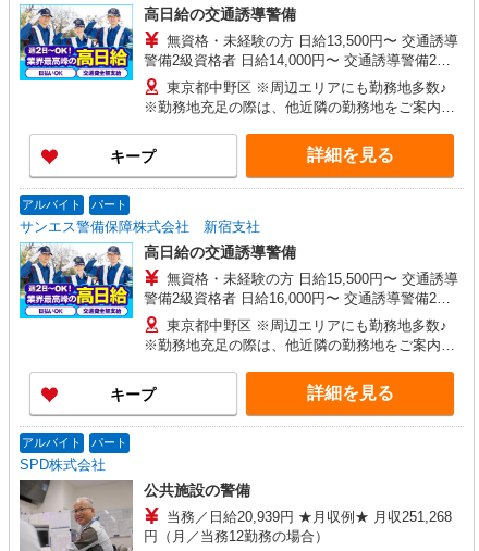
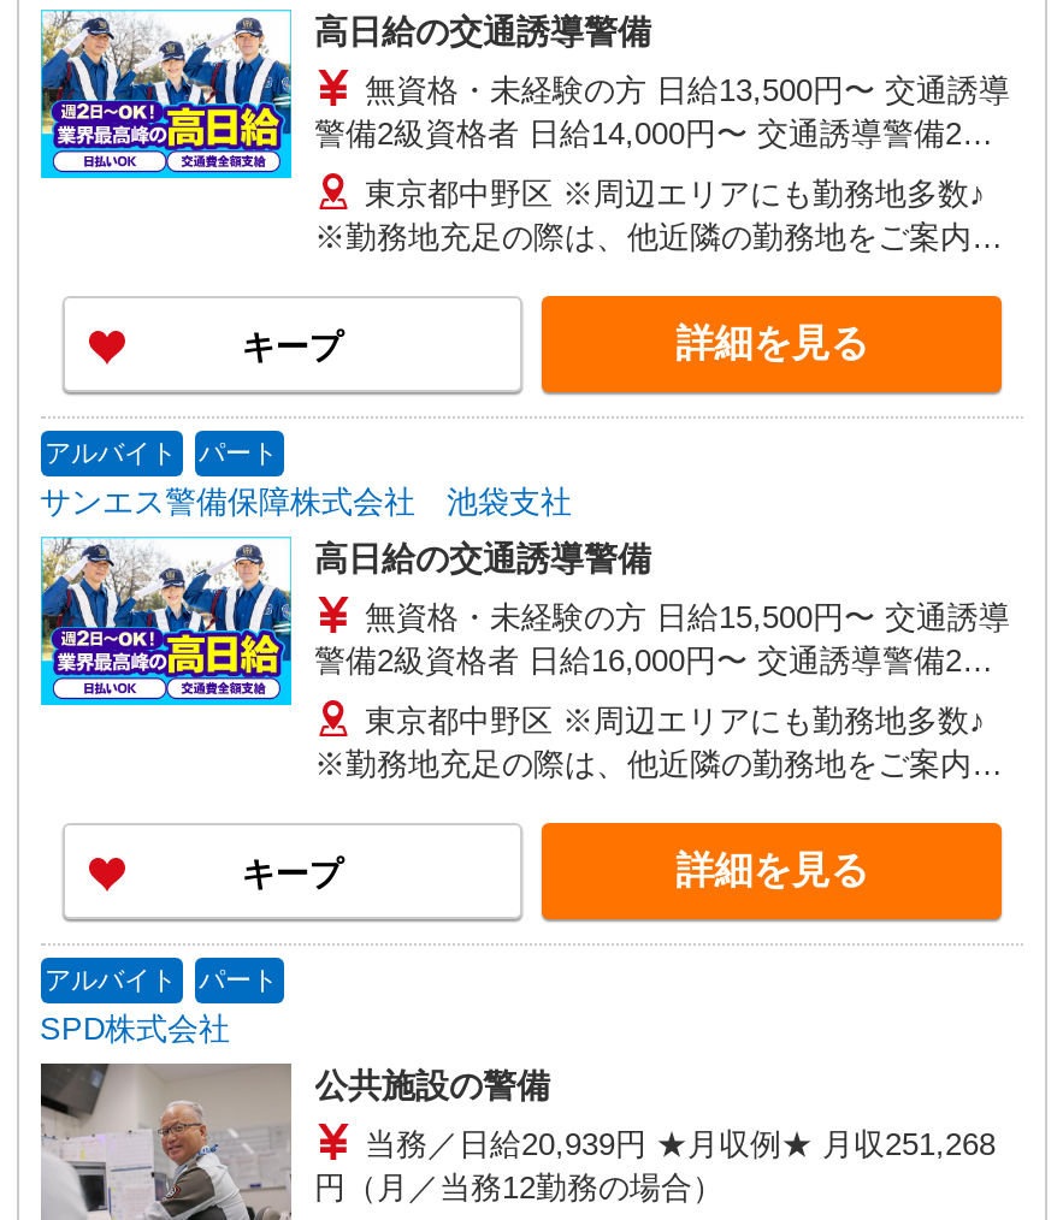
- サンエス警備保障株式会社 新宿支社
+ サンエス警備保障株式会社 池袋支社
